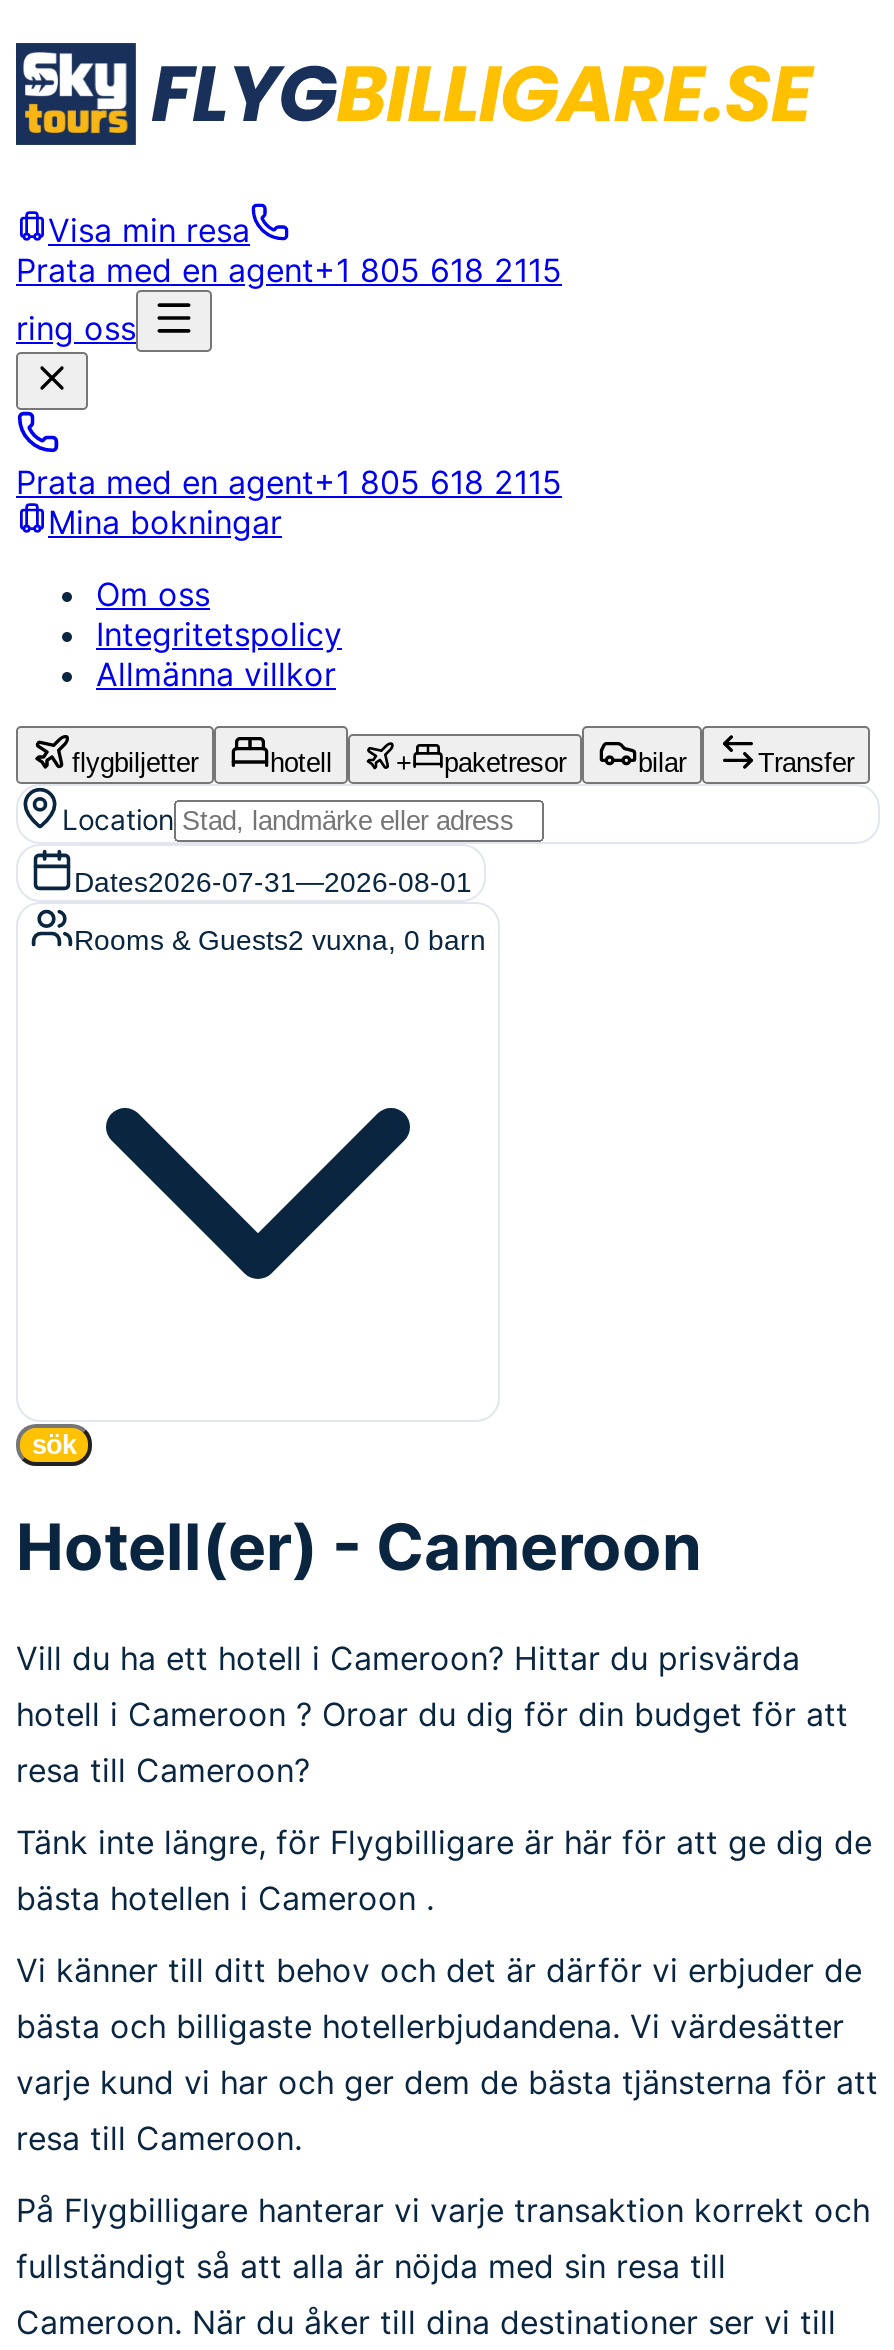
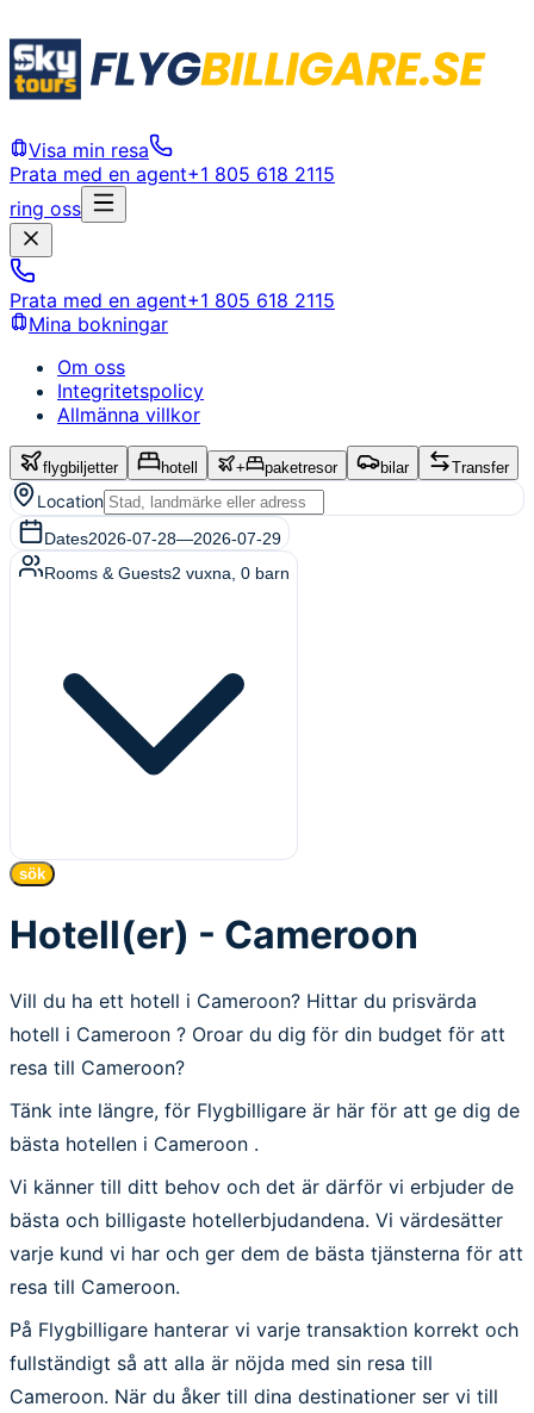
- Dates2026-07-31—2026-08-01
+ Dates2026-07-28—2026-07-29
